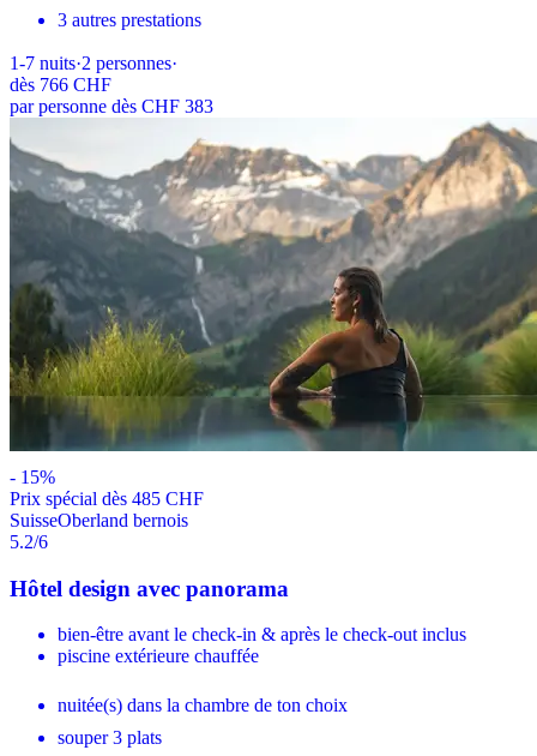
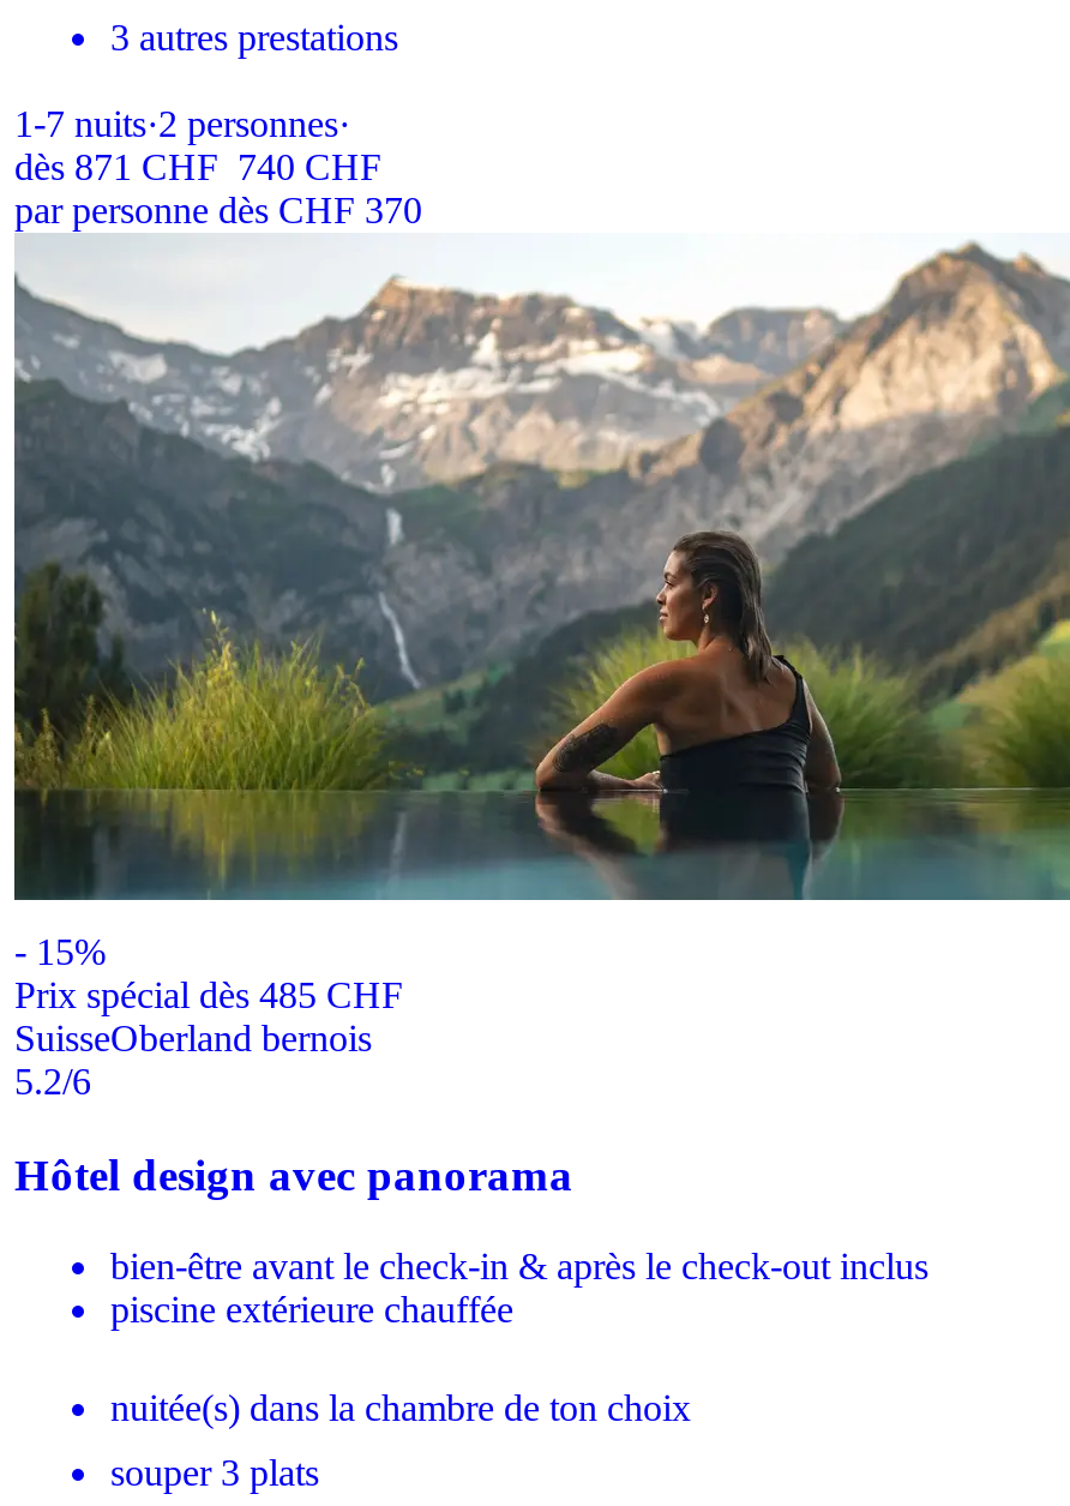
- dès 766 CHF
- par personne dès CHF 383
+ dès 871 CHF 740 CHF
+ par personne dès CHF 370
